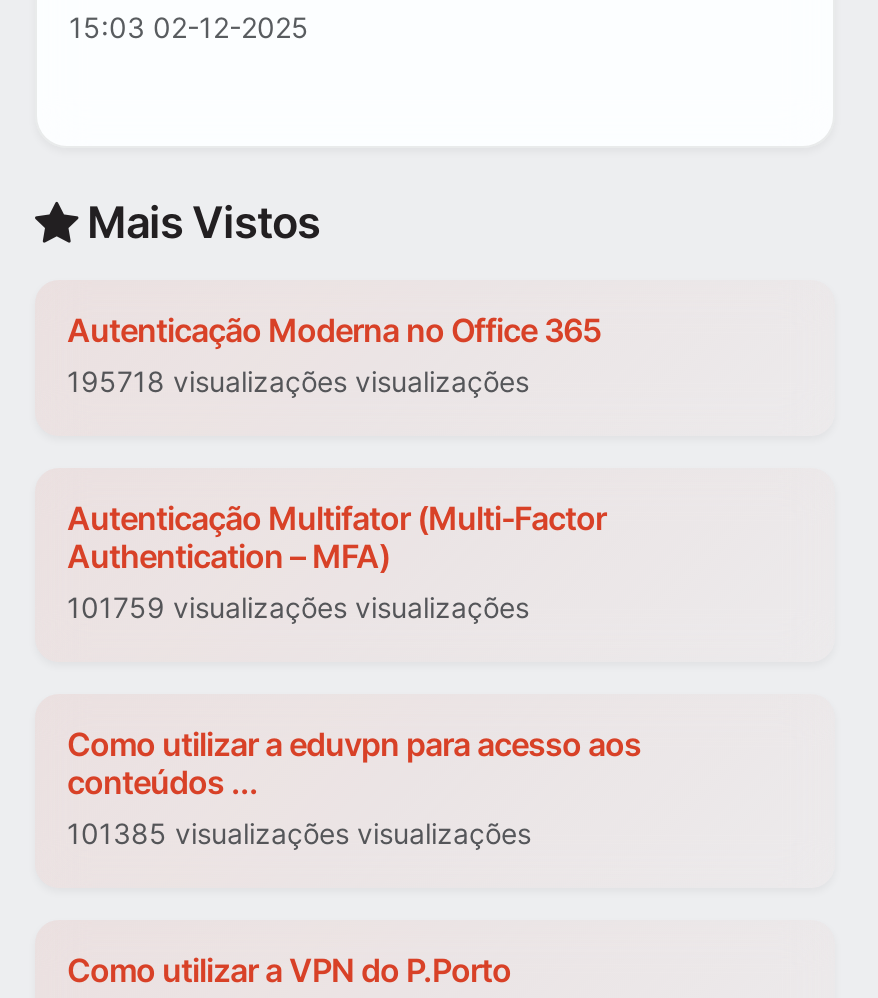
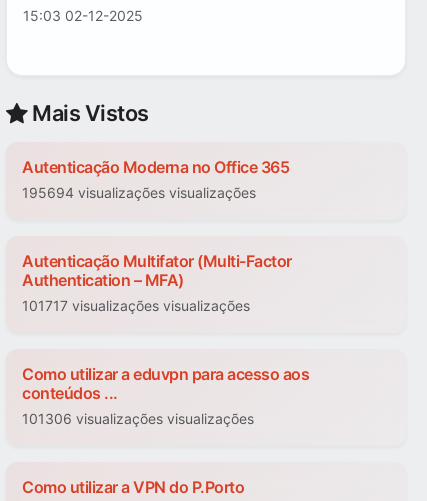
- 195718 visualizações visualizações
+ 195694 visualizações visualizações

- 101759 visualizações visualizações
+ 101717 visualizações visualizações

- 101385 visualizações visualizações
+ 101306 visualizações visualizações
